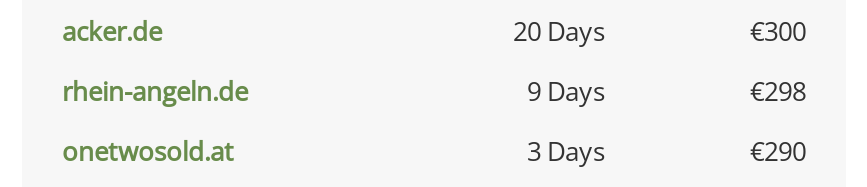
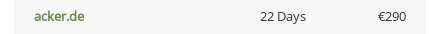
- 20 Days
- €300
- rhein-angeln.de
- 9 Days
- €298
- onetwosold.at
- 3 Days
+ 22 Days
